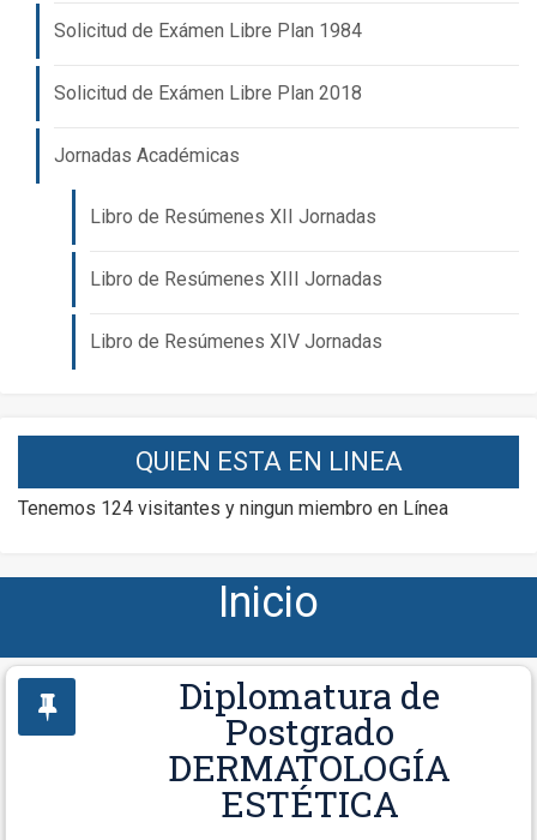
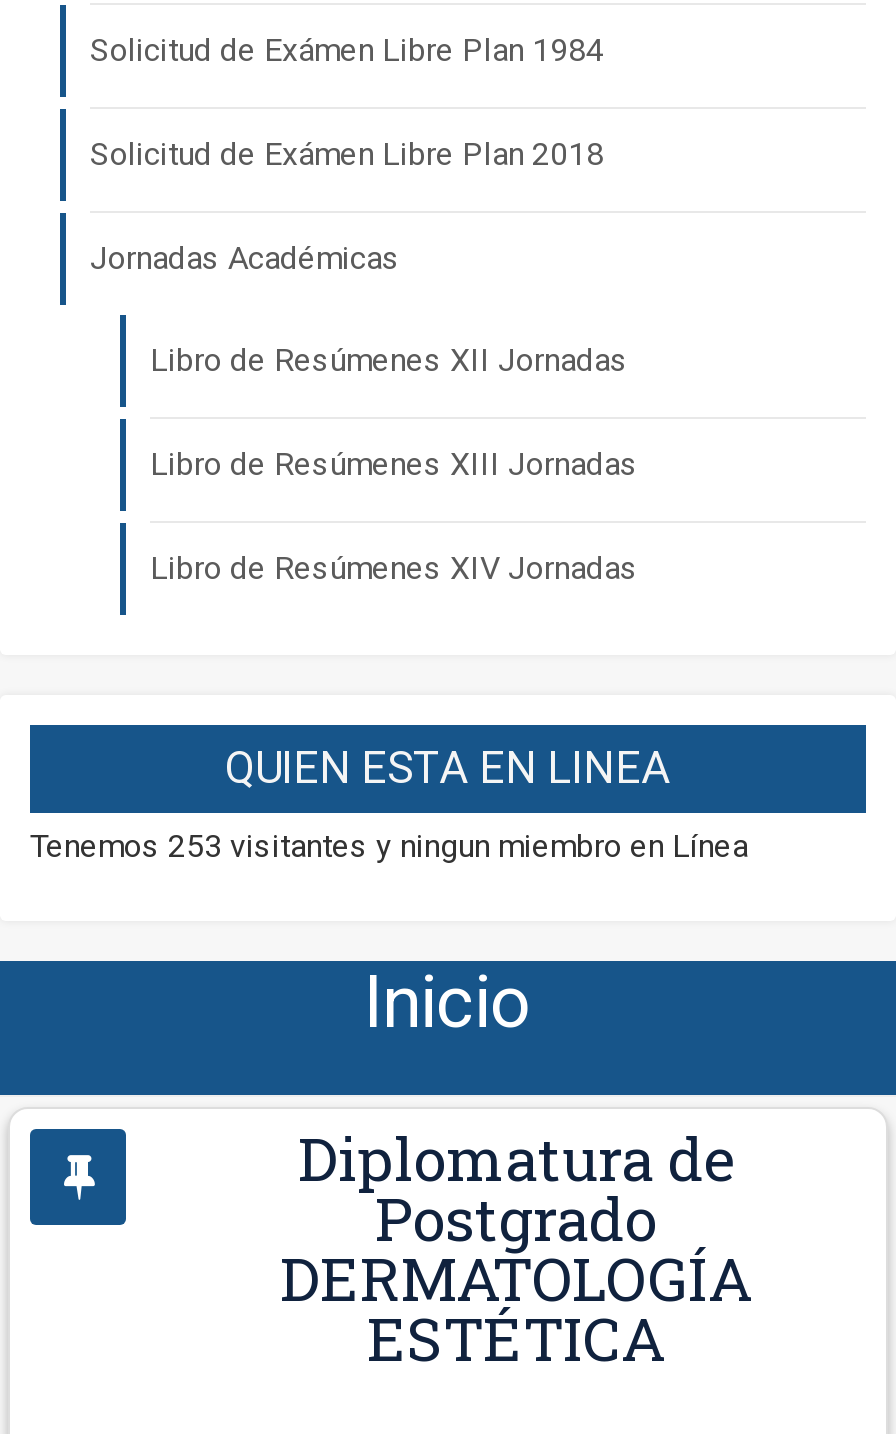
- Tenemos 124 visitantes y ningun miembro en Línea
+ Tenemos 253 visitantes y ningun miembro en Línea
